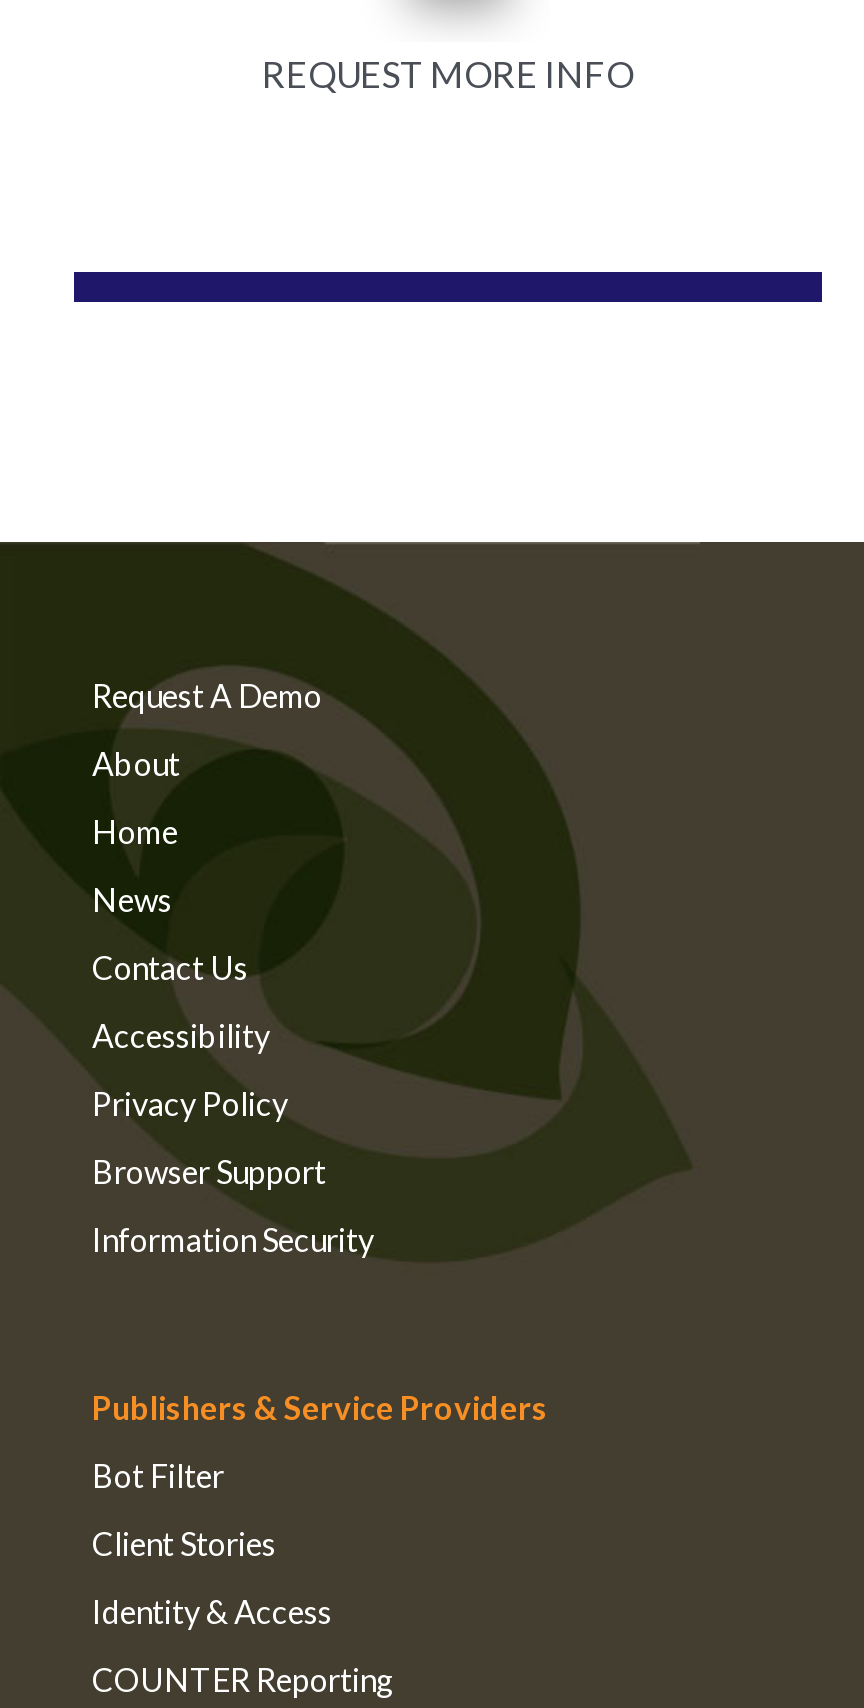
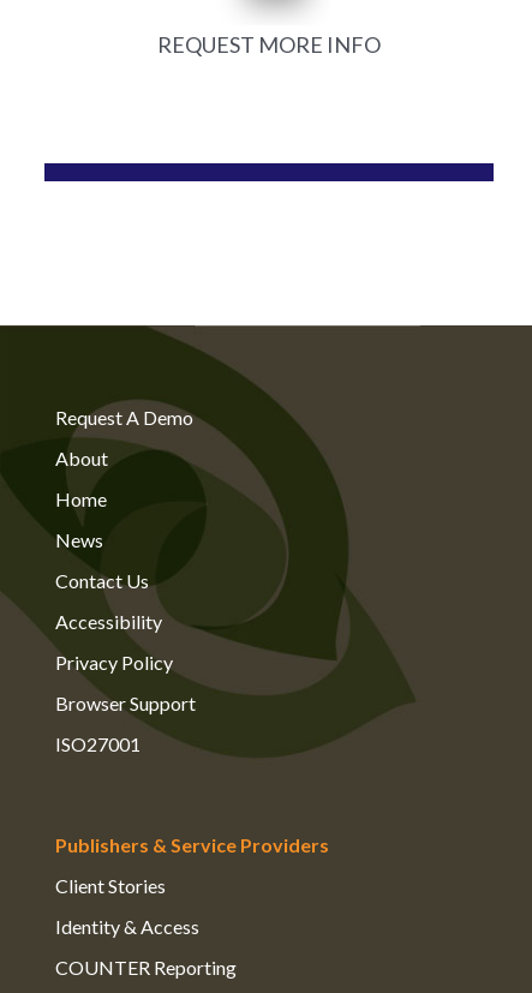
- Information Security
+ ISO27001

- Bot Filter
